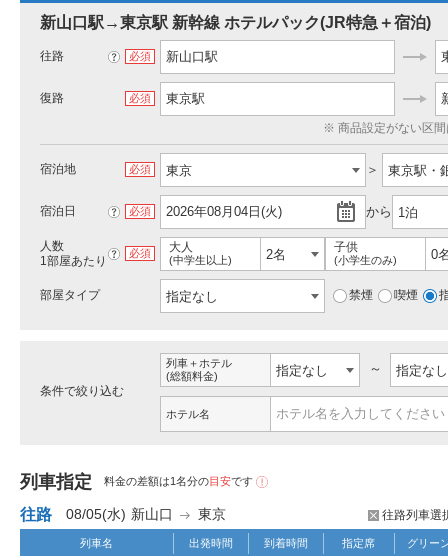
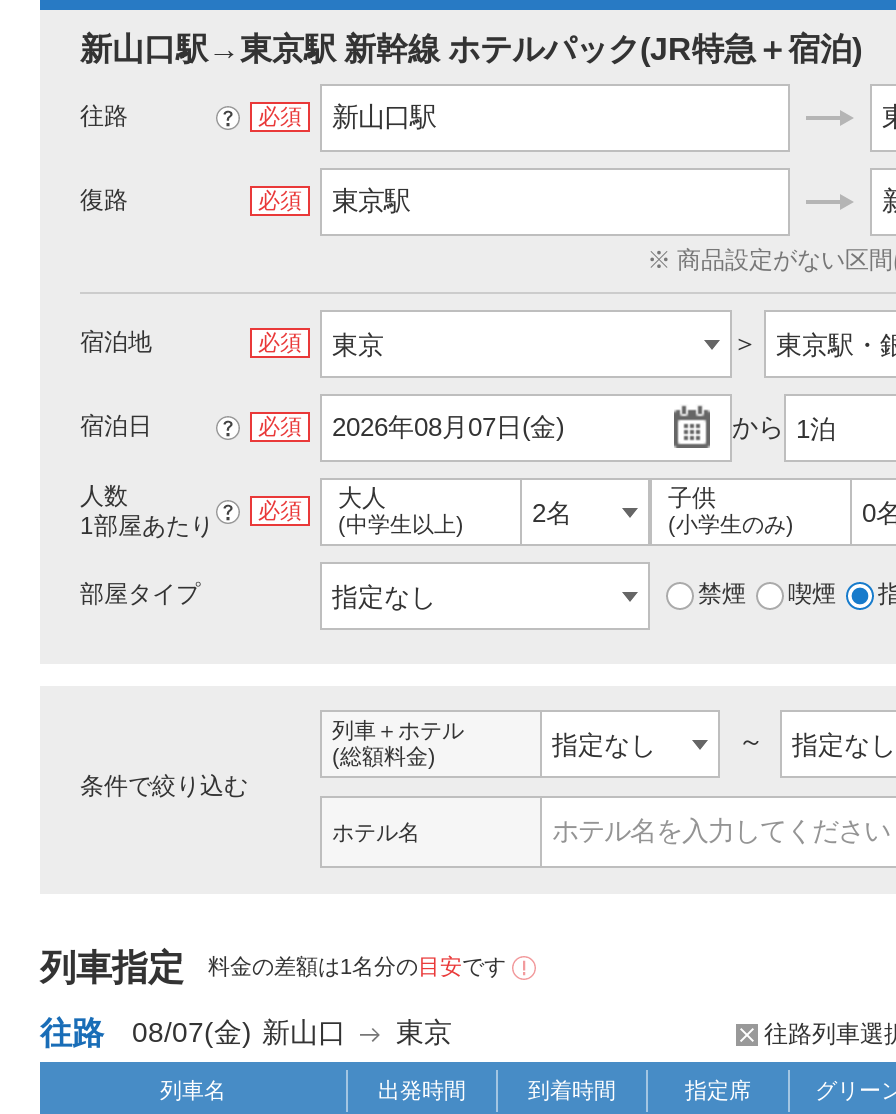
- 2026年08月04日(火)
+ 2026年08月07日(金)

- 往路 08/05(水) 新山口 東京
+ 往路 08/07(金) 新山口 東京
